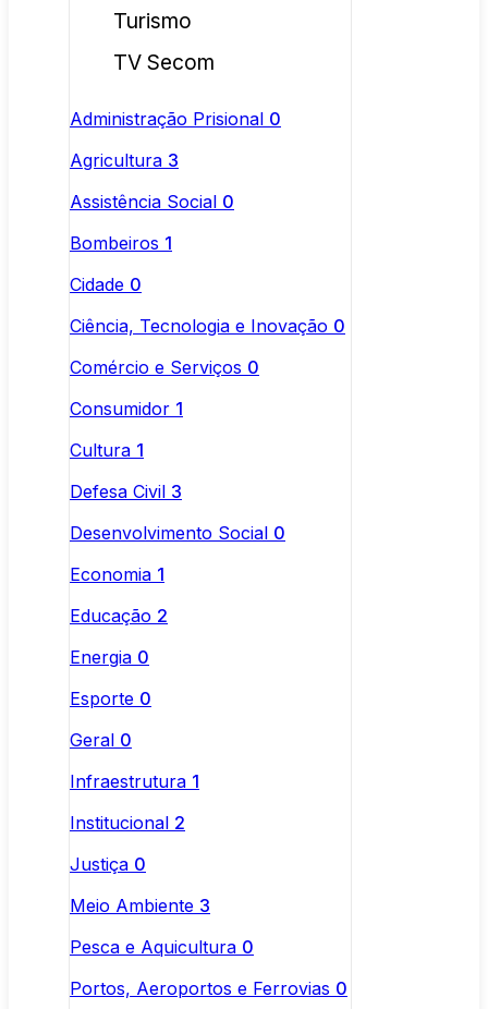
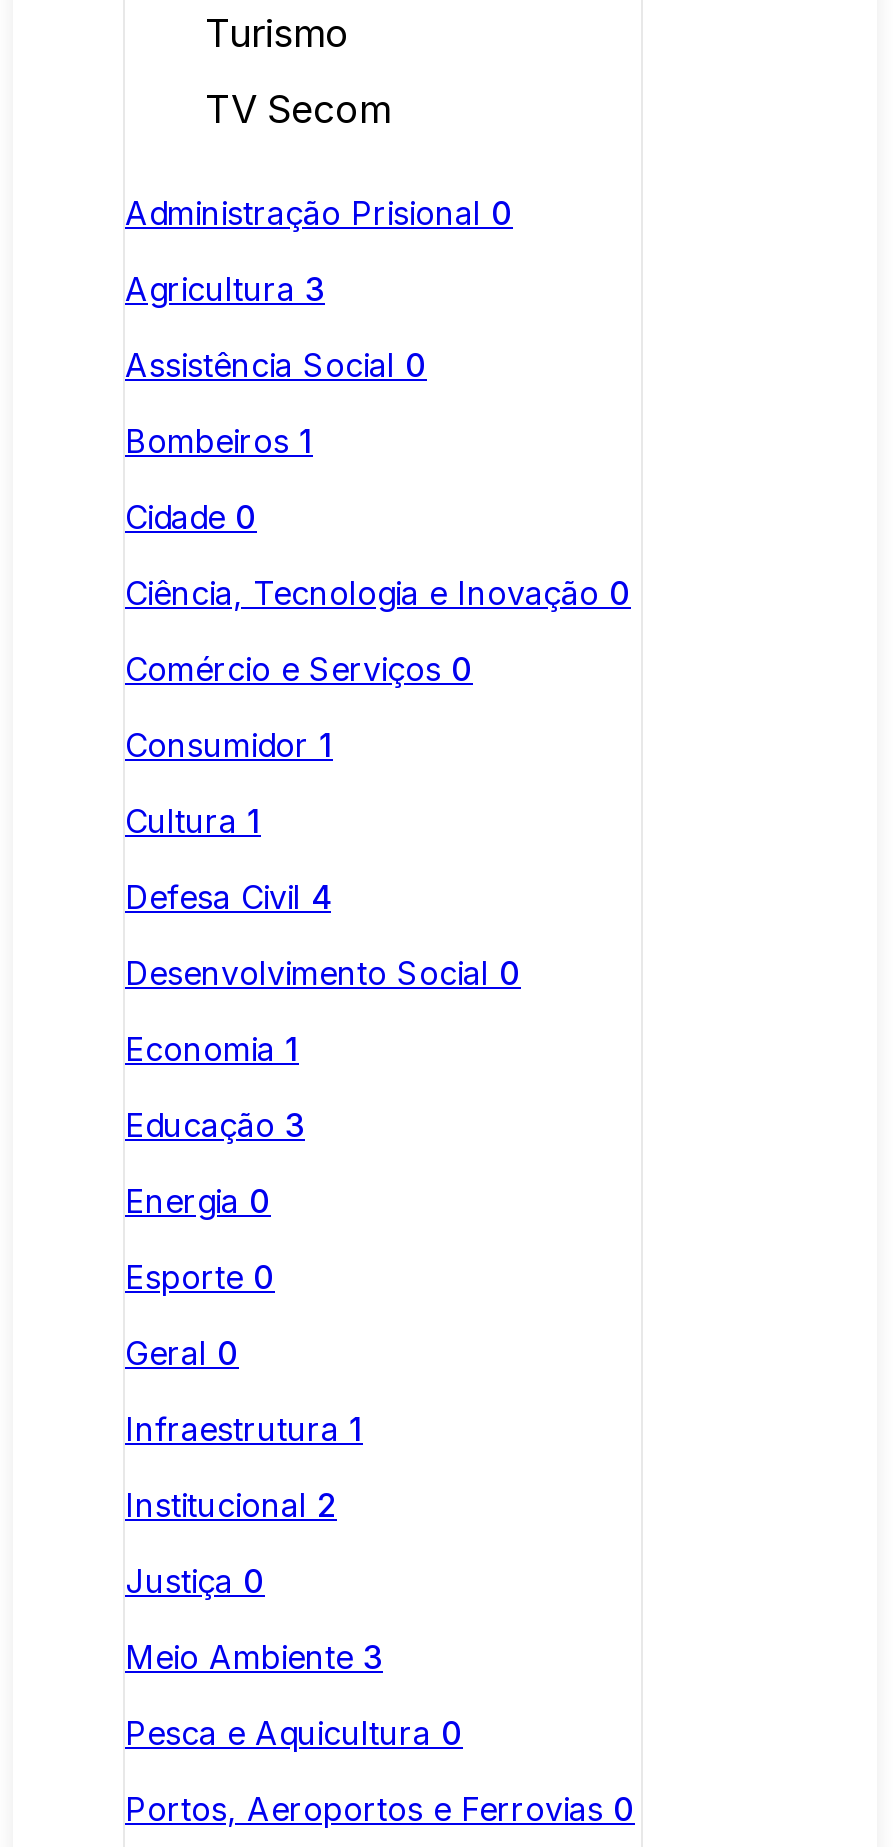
- Defesa Civil 3
+ Defesa Civil 4

- Educação 2
+ Educação 3
